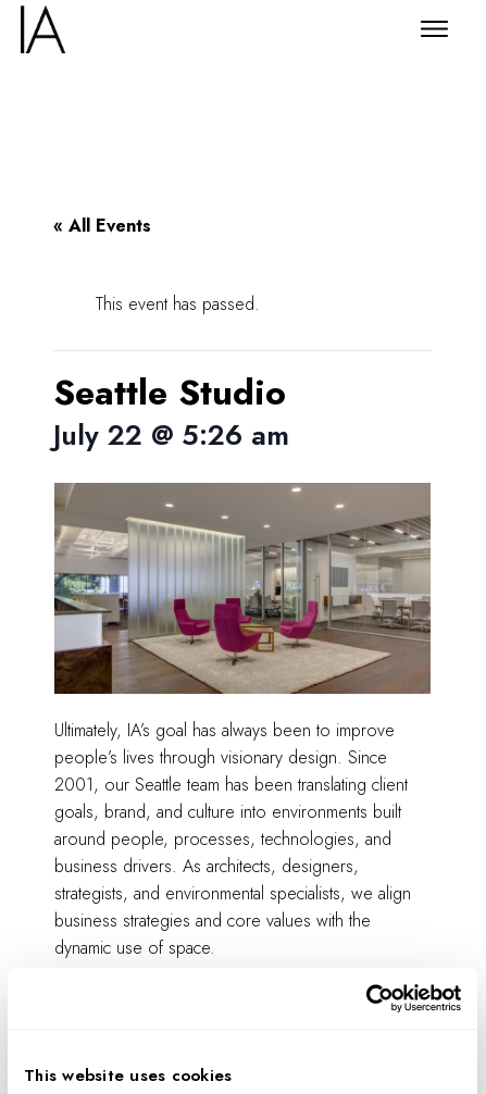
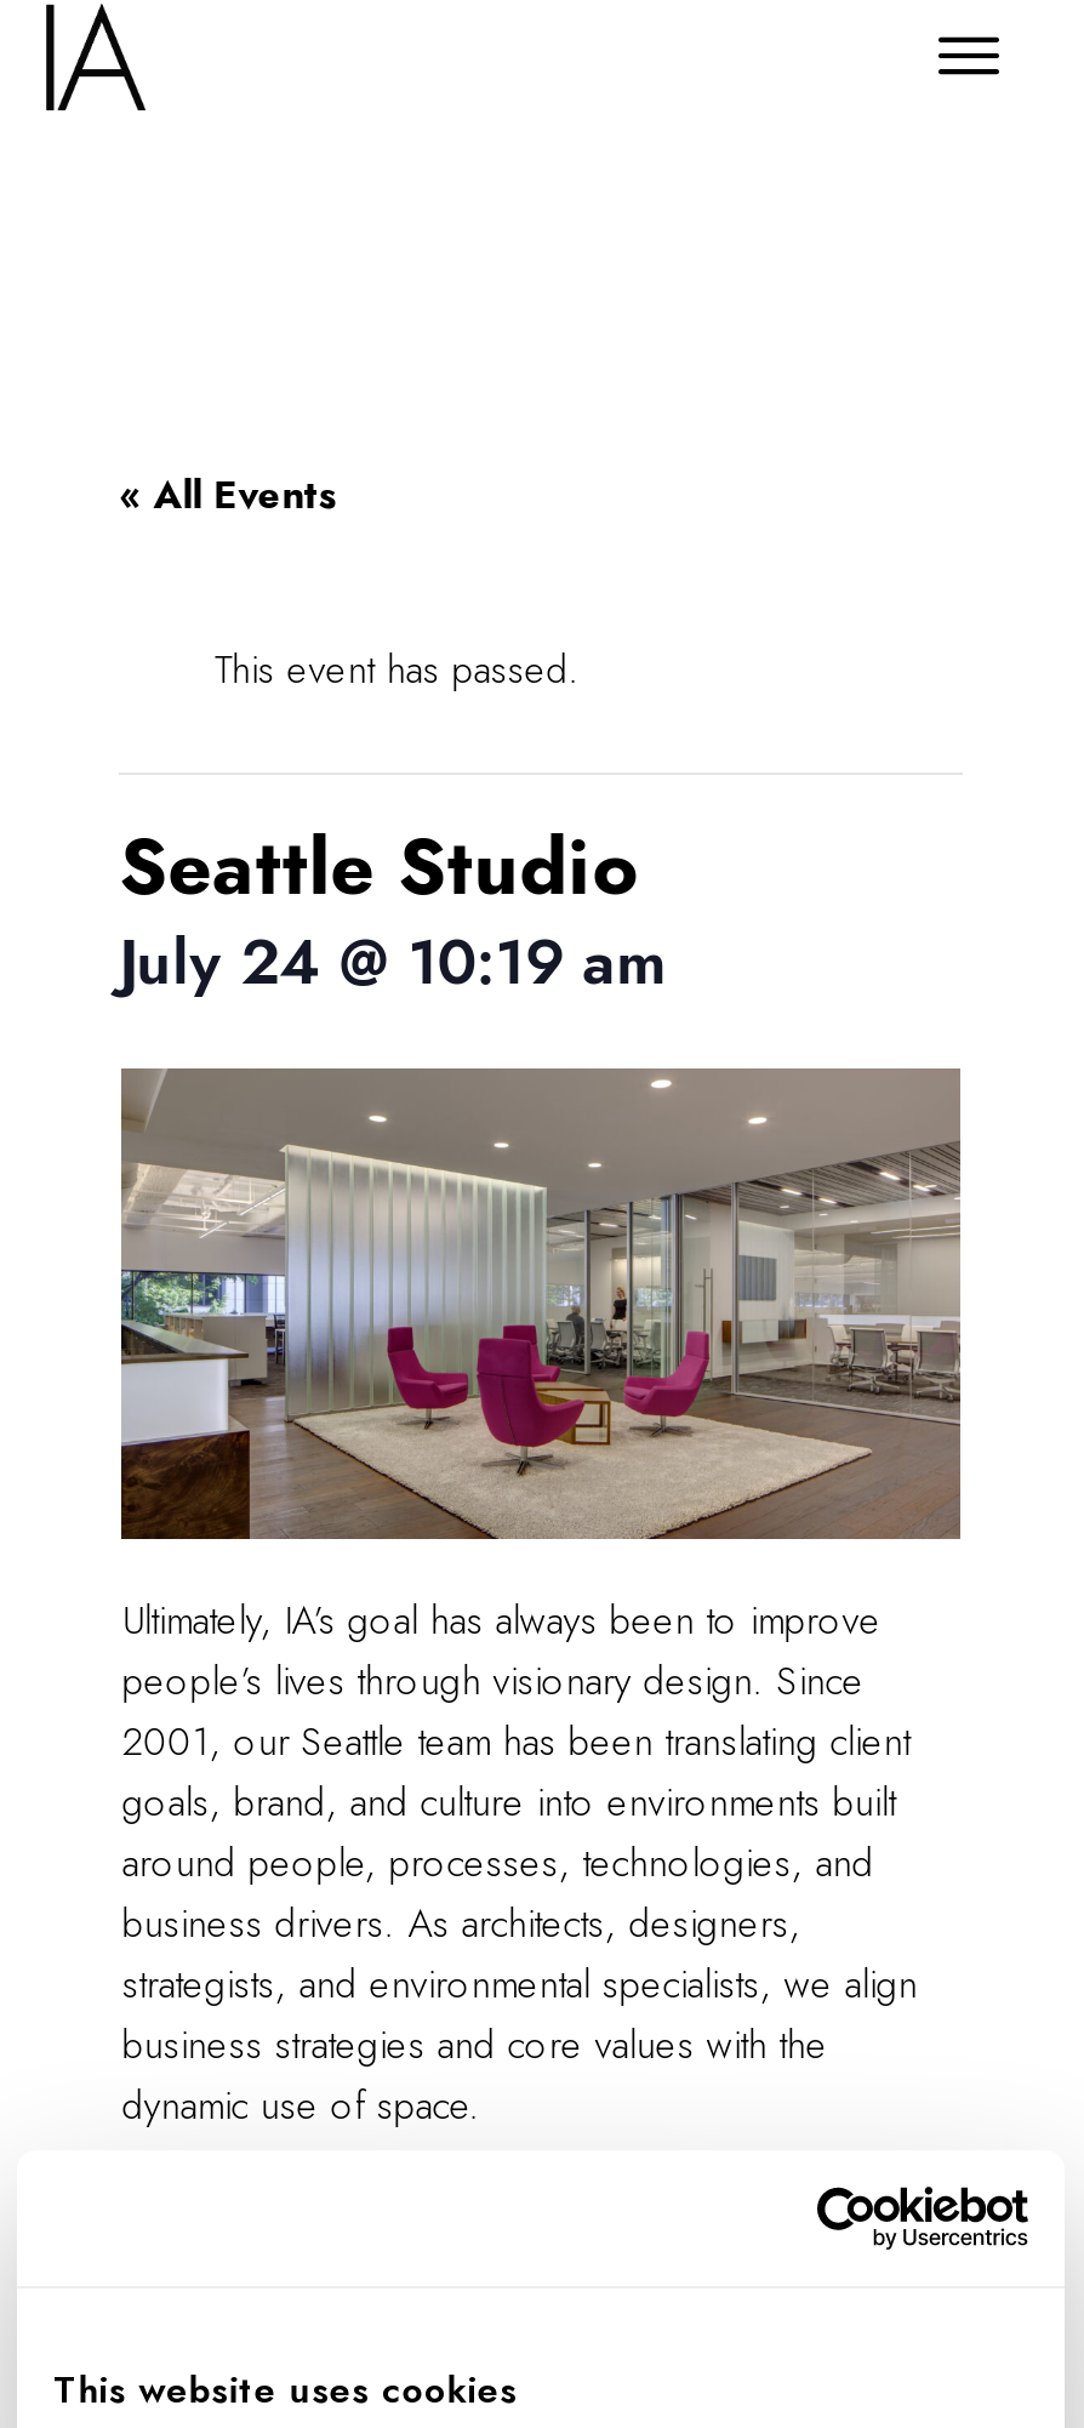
- July 22 @ 5:26 am
+ July 24 @ 10:19 am
